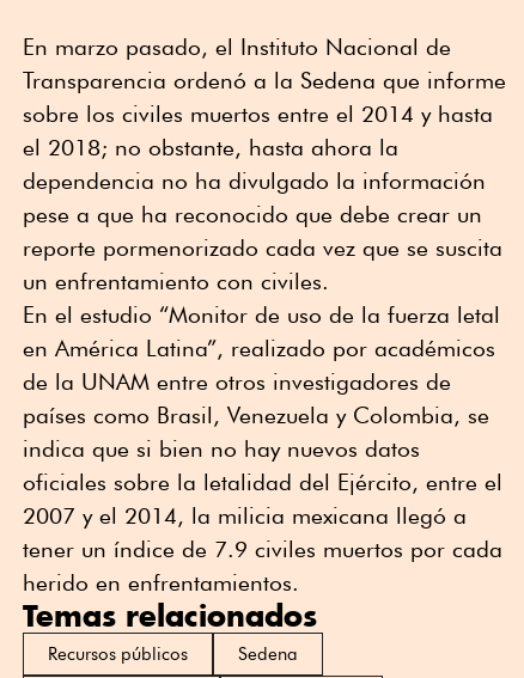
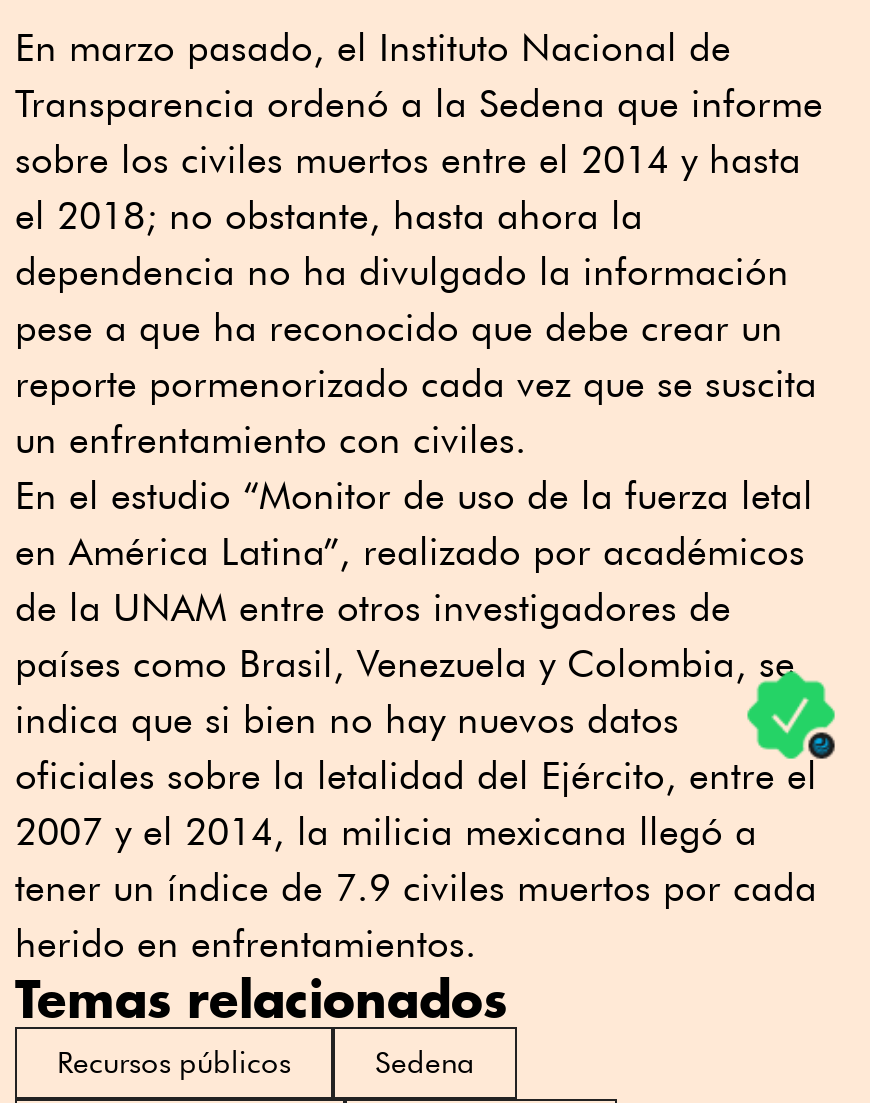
+ [image]
